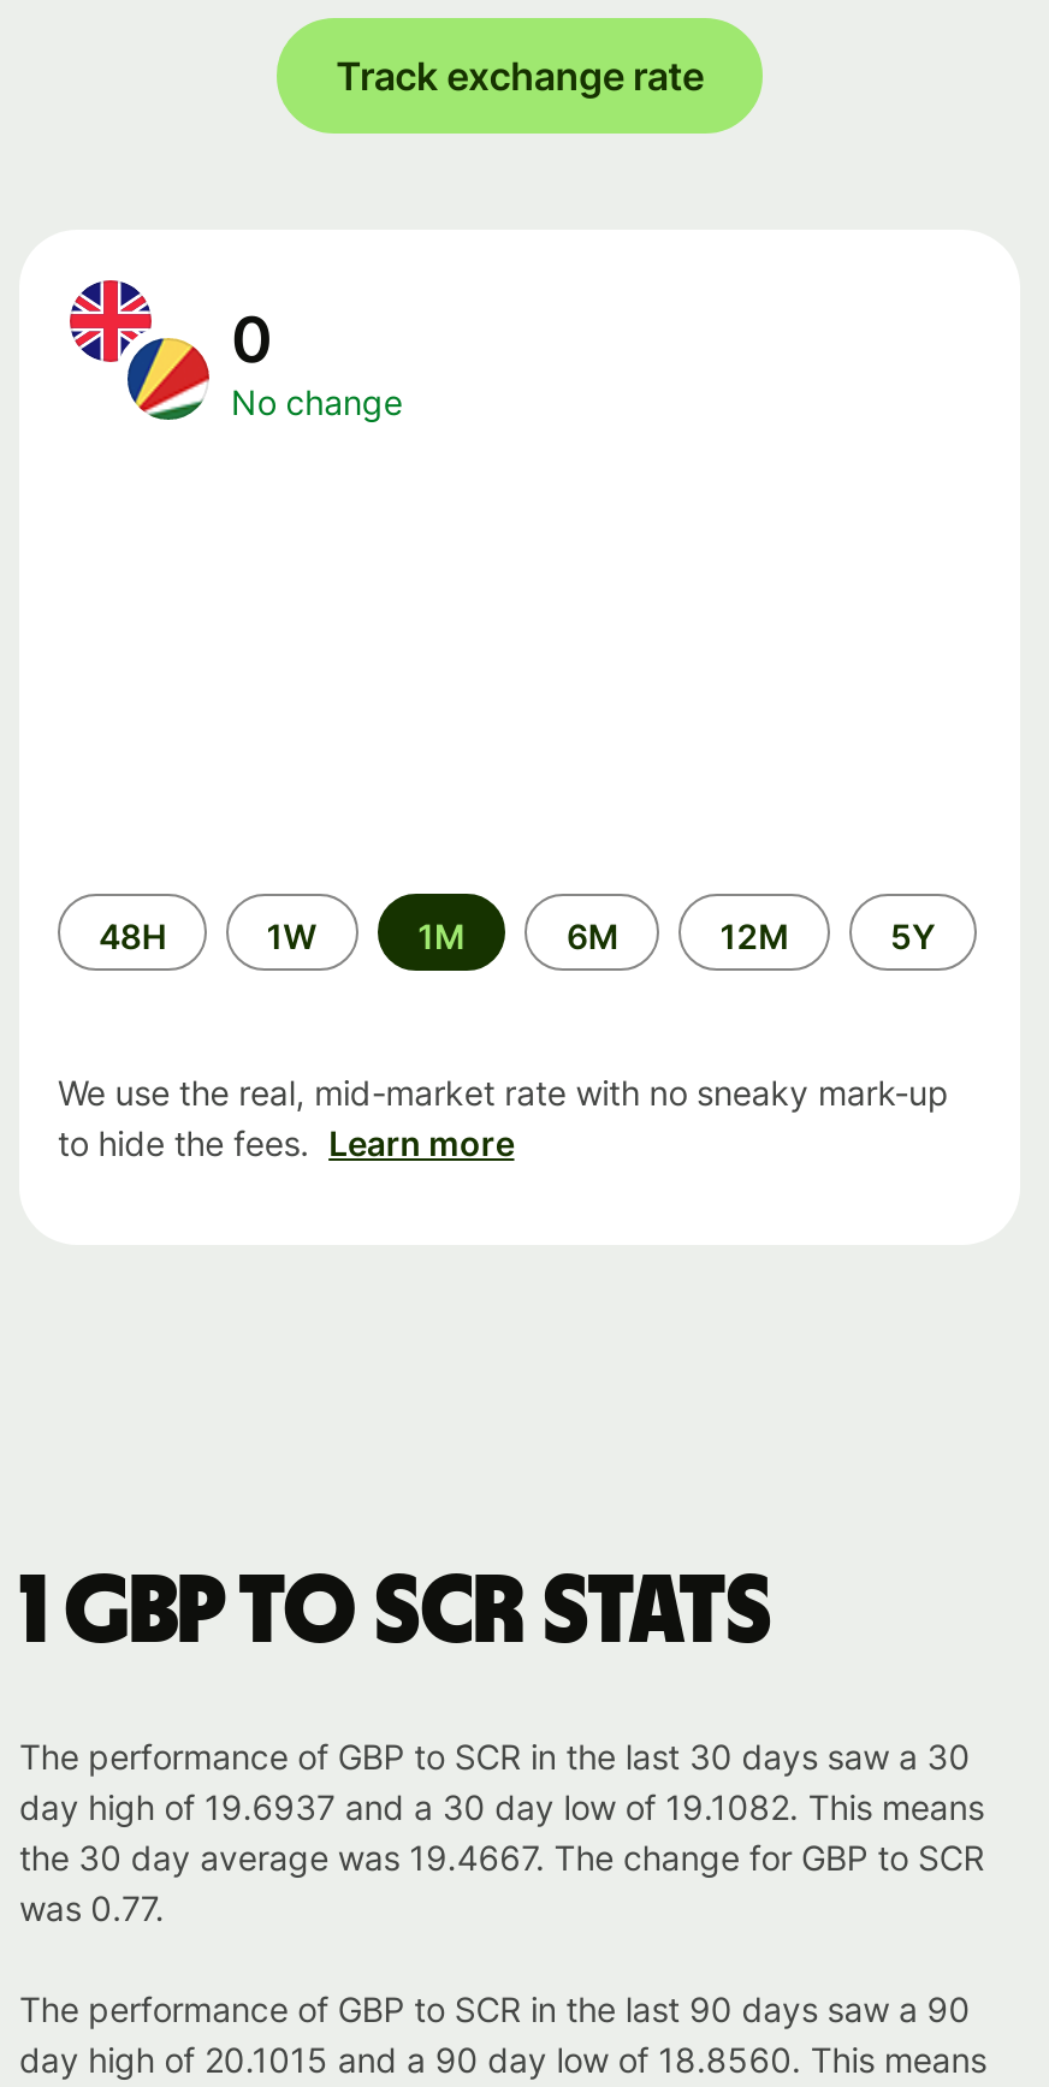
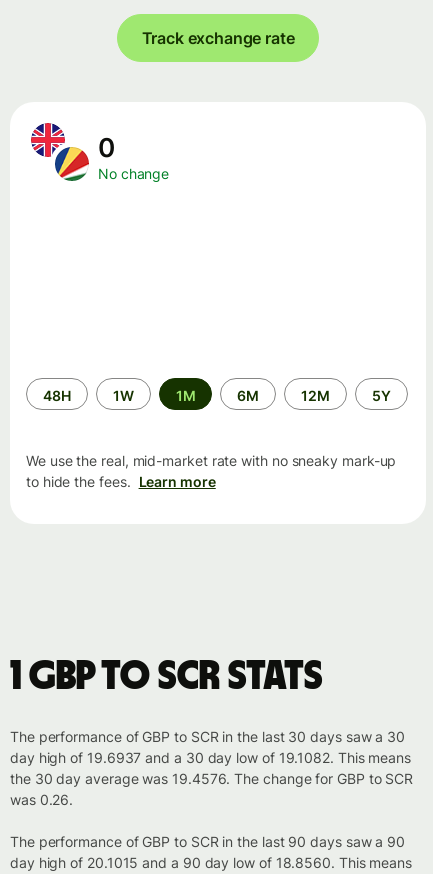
- the 30 day average was 19.4667. The change for GBP to SCR
+ the 30 day average was 19.4576. The change for GBP to SCR

- was 0.77.
+ was 0.26.
